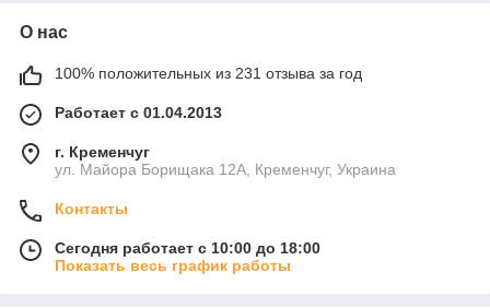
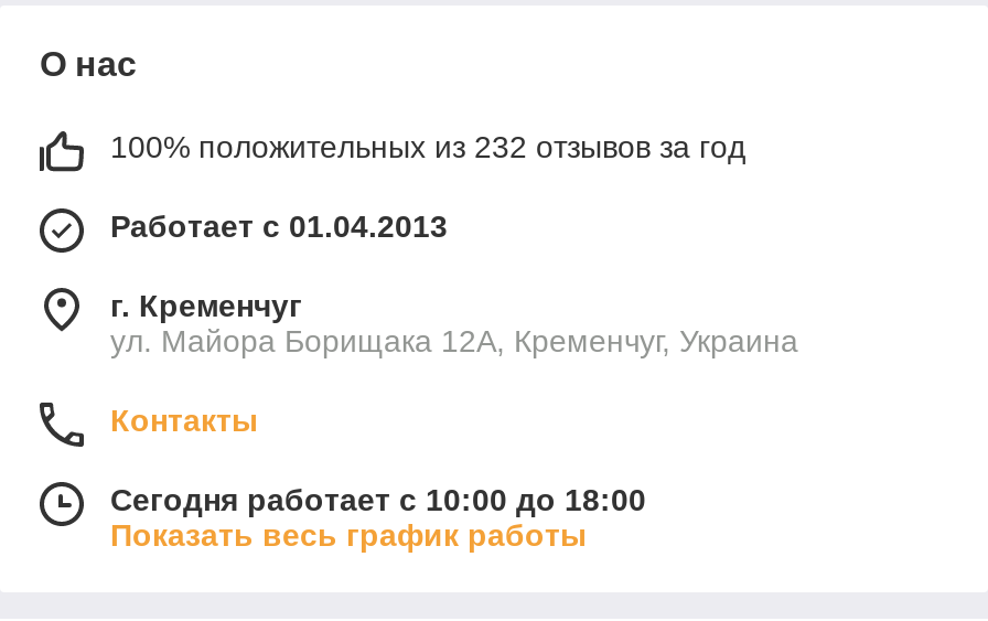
- 100% положительных из 231 отзыва за год
+ 100% положительных из 232 отзывов за год
